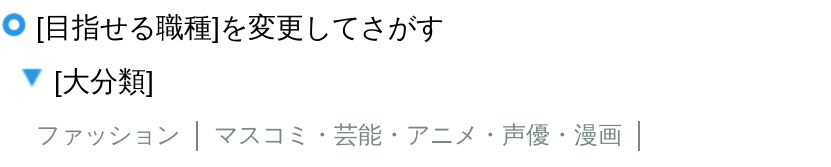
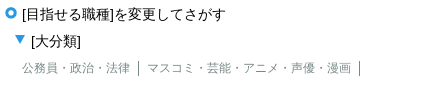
- ファッション
+ 公務員・政治・法律
